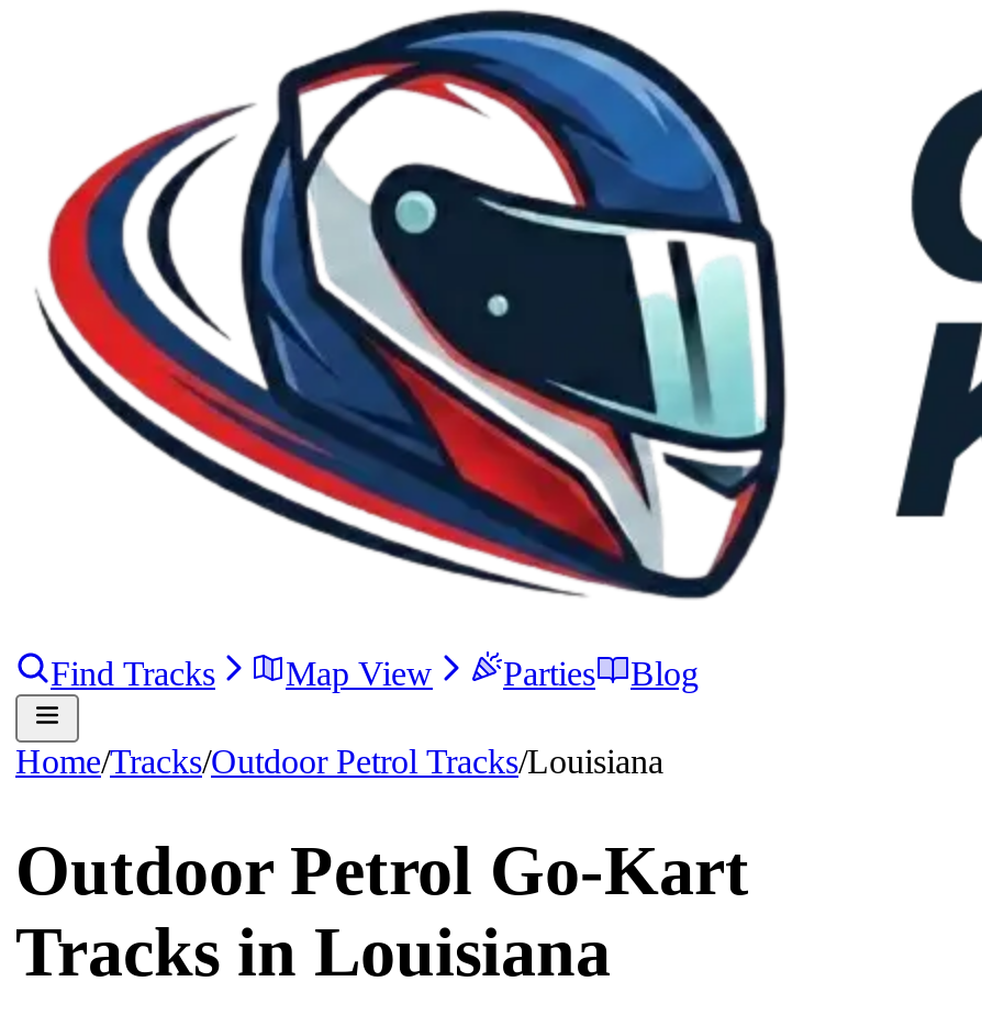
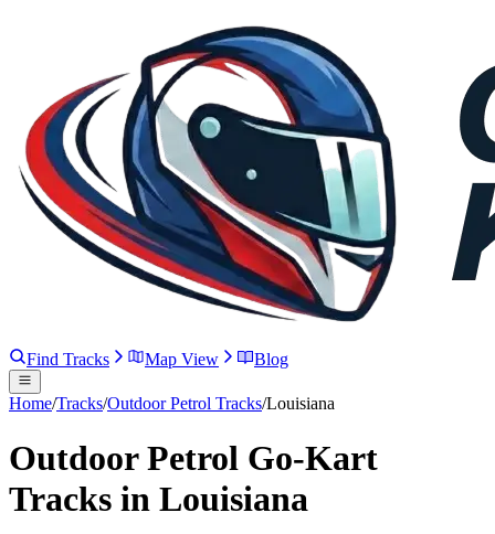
- Parties
